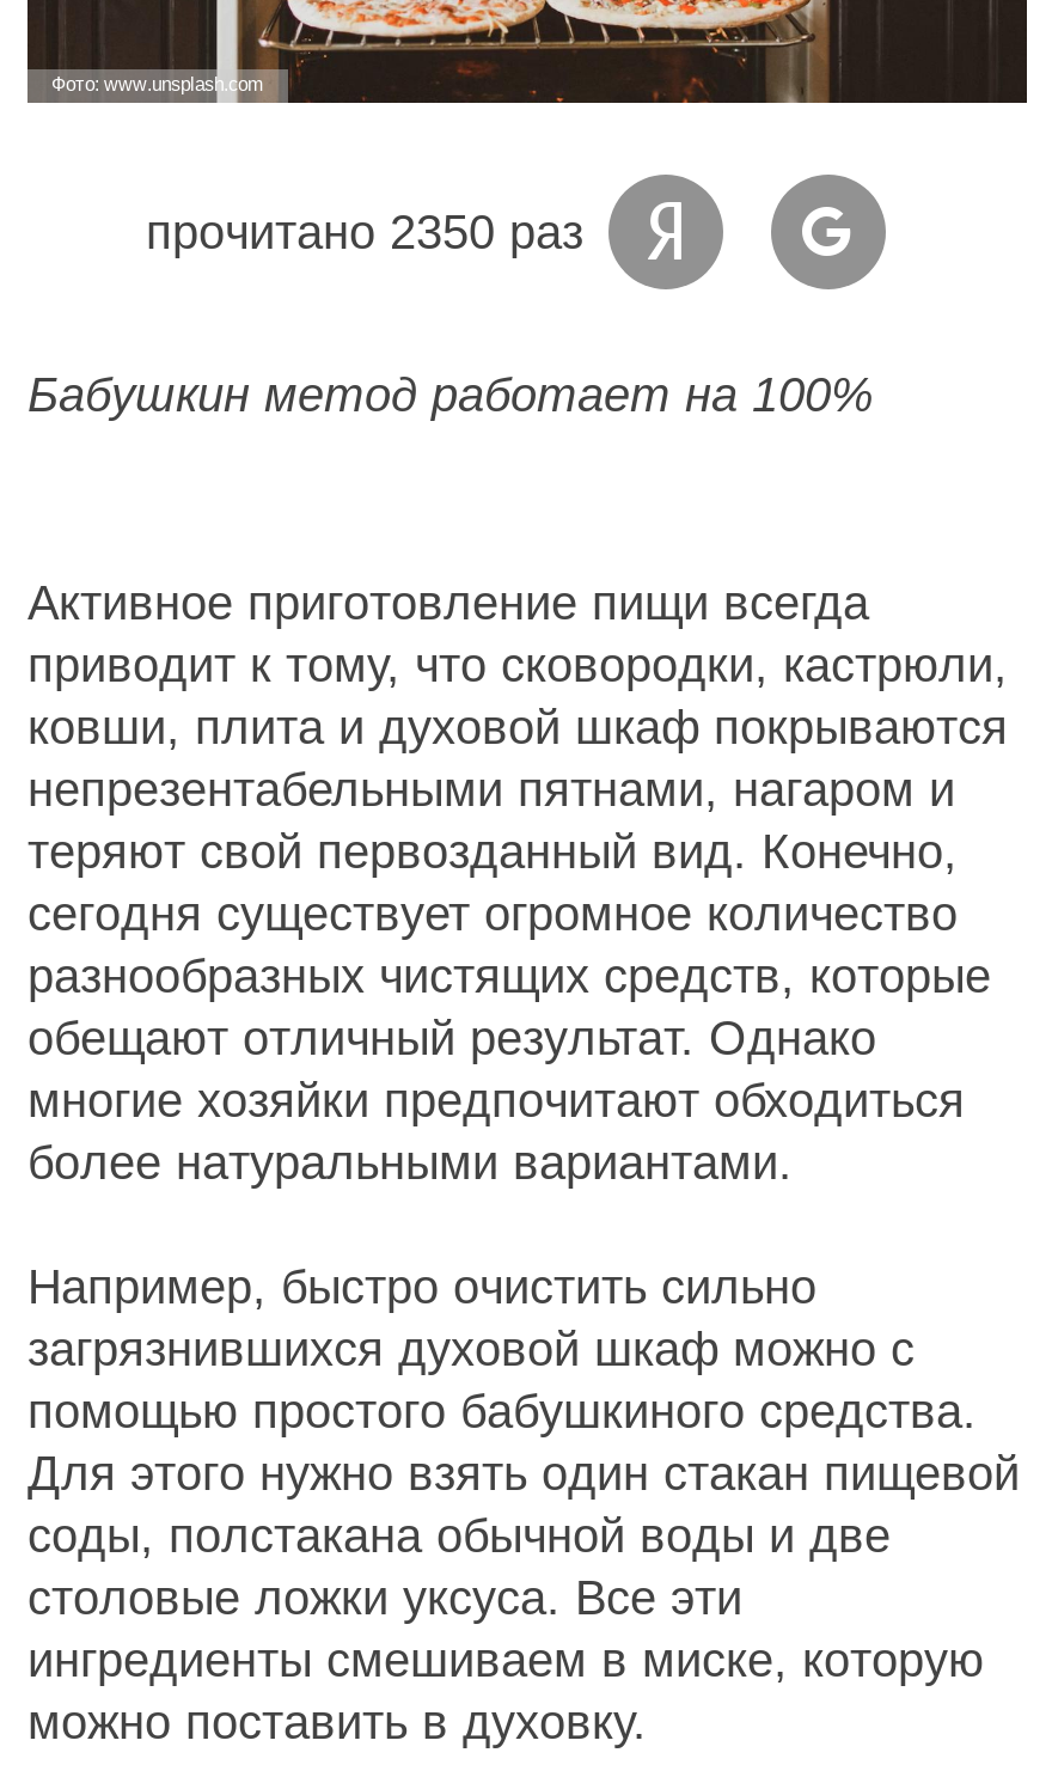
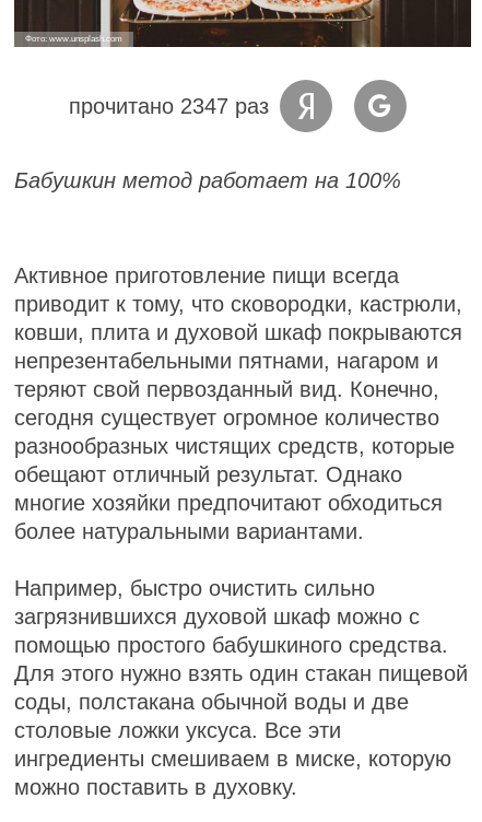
- прочитано 2350 раз
+ прочитано 2347 раз
